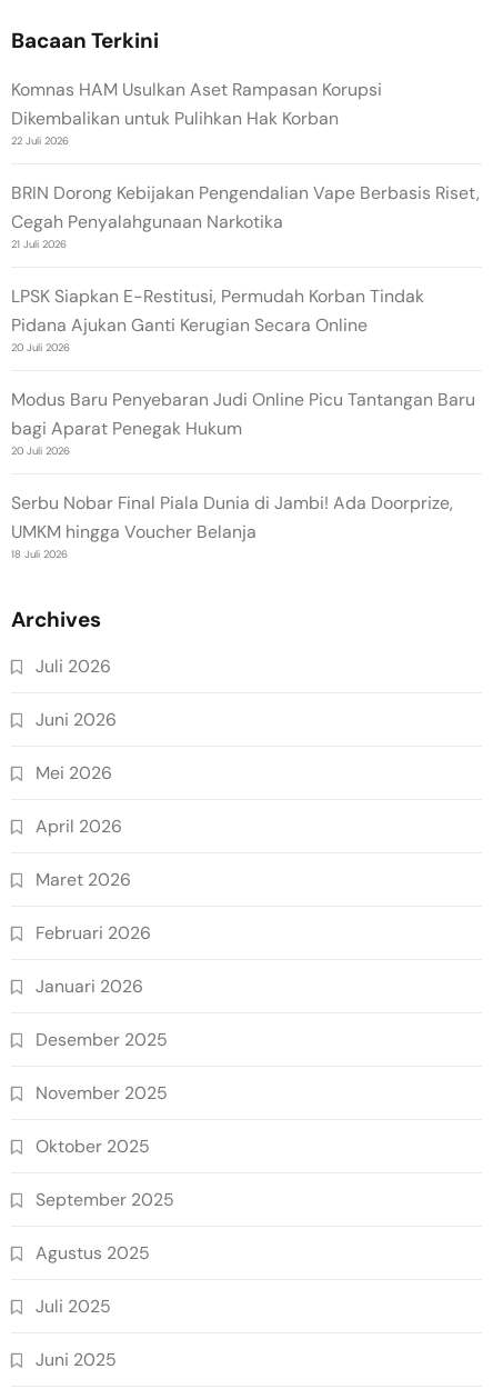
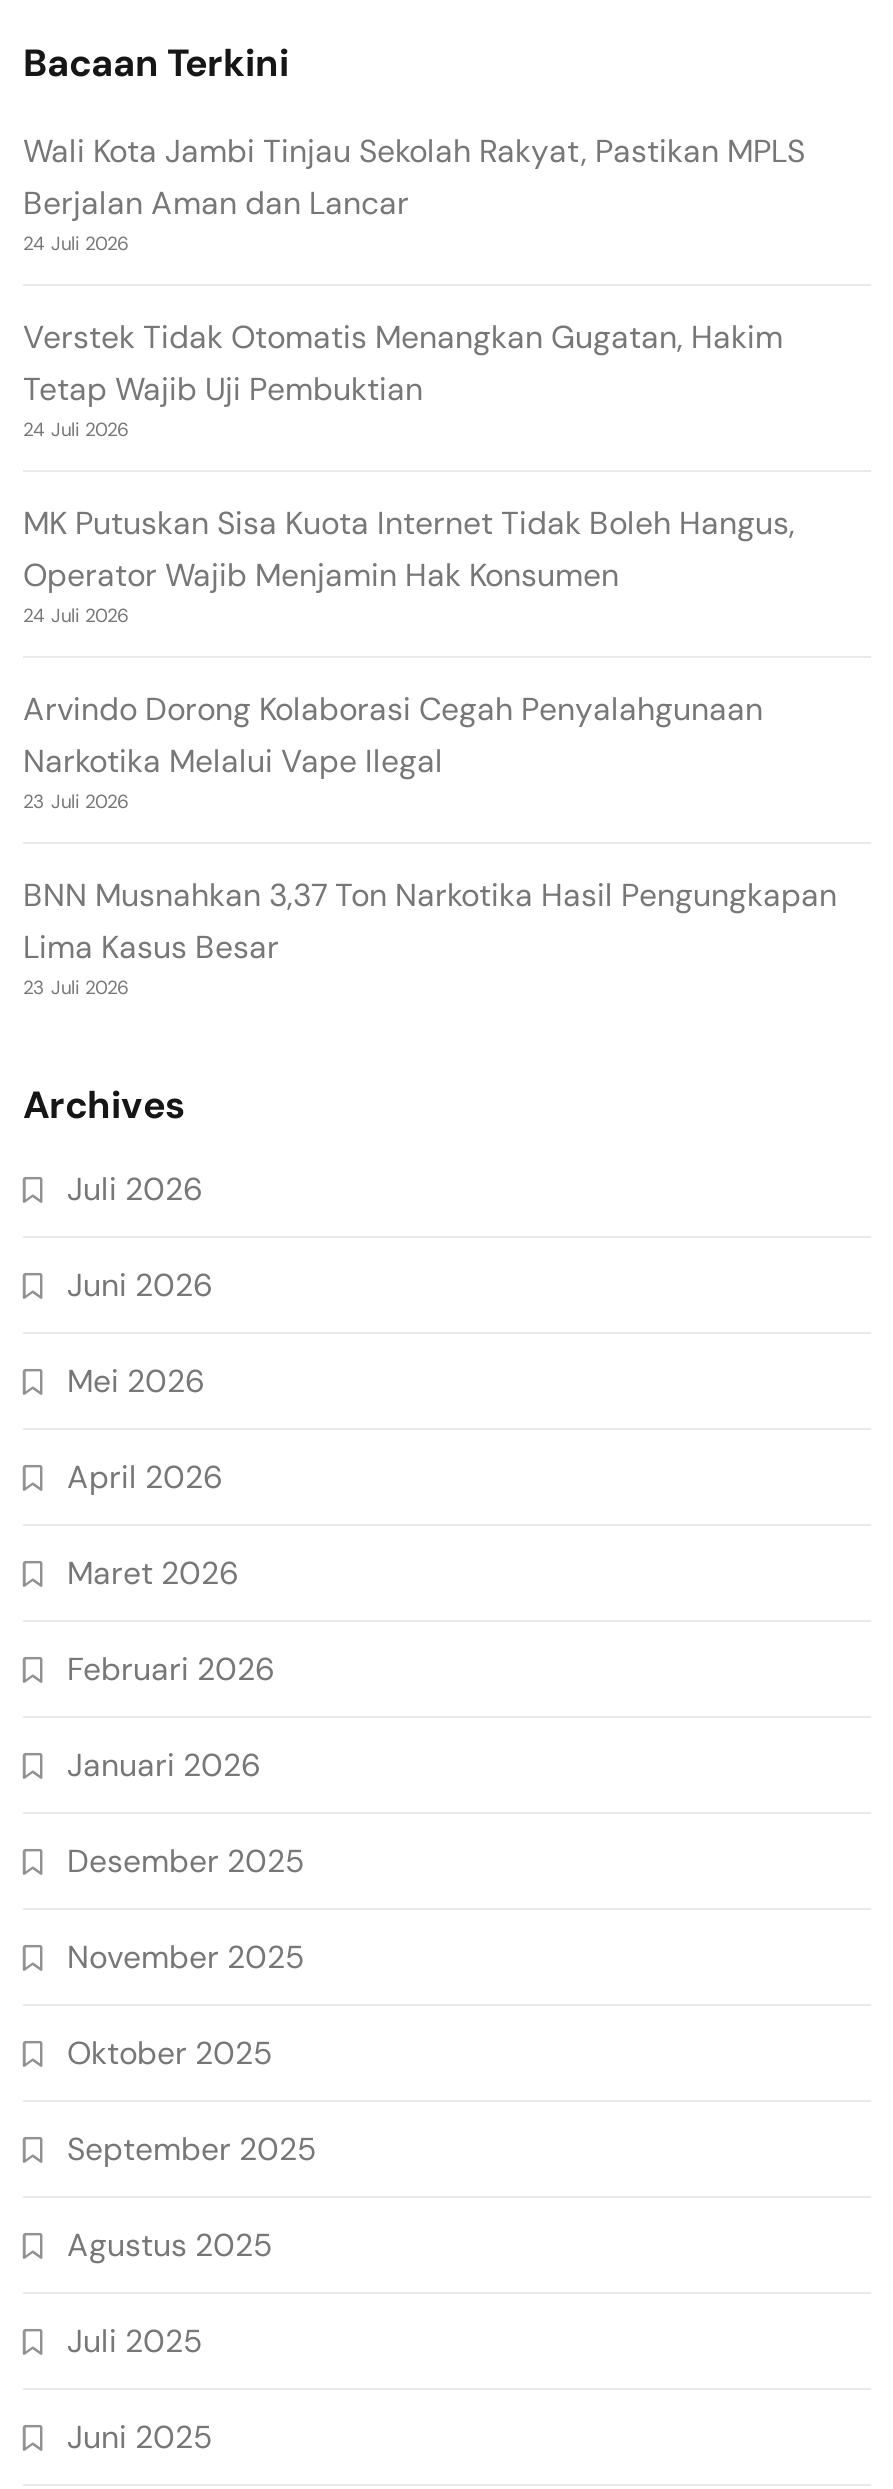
- Komnas HAM Usulkan Aset Rampasan Korupsi
- Dikembalikan untuk Pulihkan Hak Korban
- 22 Juli 2026
+ Wali Kota Jambi Tinjau Sekolah Rakyat, Pastikan MPLS
+ Berjalan Aman dan Lancar
+ 24 Juli 2026

- BRIN Dorong Kebijakan Pengendalian Vape Berbasis Riset,
- Cegah Penyalahgunaan Narkotika
- 21 Juli 2026
+ Verstek Tidak Otomatis Menangkan Gugatan, Hakim
+ Tetap Wajib Uji Pembuktian
+ 24 Juli 2026

- LPSK Siapkan E-Restitusi, Permudah Korban Tindak
- Pidana Ajukan Ganti Kerugian Secara Online
- 20 Juli 2026
+ MK Putuskan Sisa Kuota Internet Tidak Boleh Hangus,
+ Operator Wajib Menjamin Hak Konsumen
+ 24 Juli 2026

- Modus Baru Penyebaran Judi Online Picu Tantangan Baru
- bagi Aparat Penegak Hukum
- 20 Juli 2026
+ Arvindo Dorong Kolaborasi Cegah Penyalahgunaan
+ Narkotika Melalui Vape Ilegal
+ 23 Juli 2026

- Serbu Nobar Final Piala Dunia di Jambi! Ada Doorprize,
- UMKM hingga Voucher Belanja
- 18 Juli 2026
+ BNN Musnahkan 3,37 Ton Narkotika Hasil Pengungkapan
+ Lima Kasus Besar
+ 23 Juli 2026
